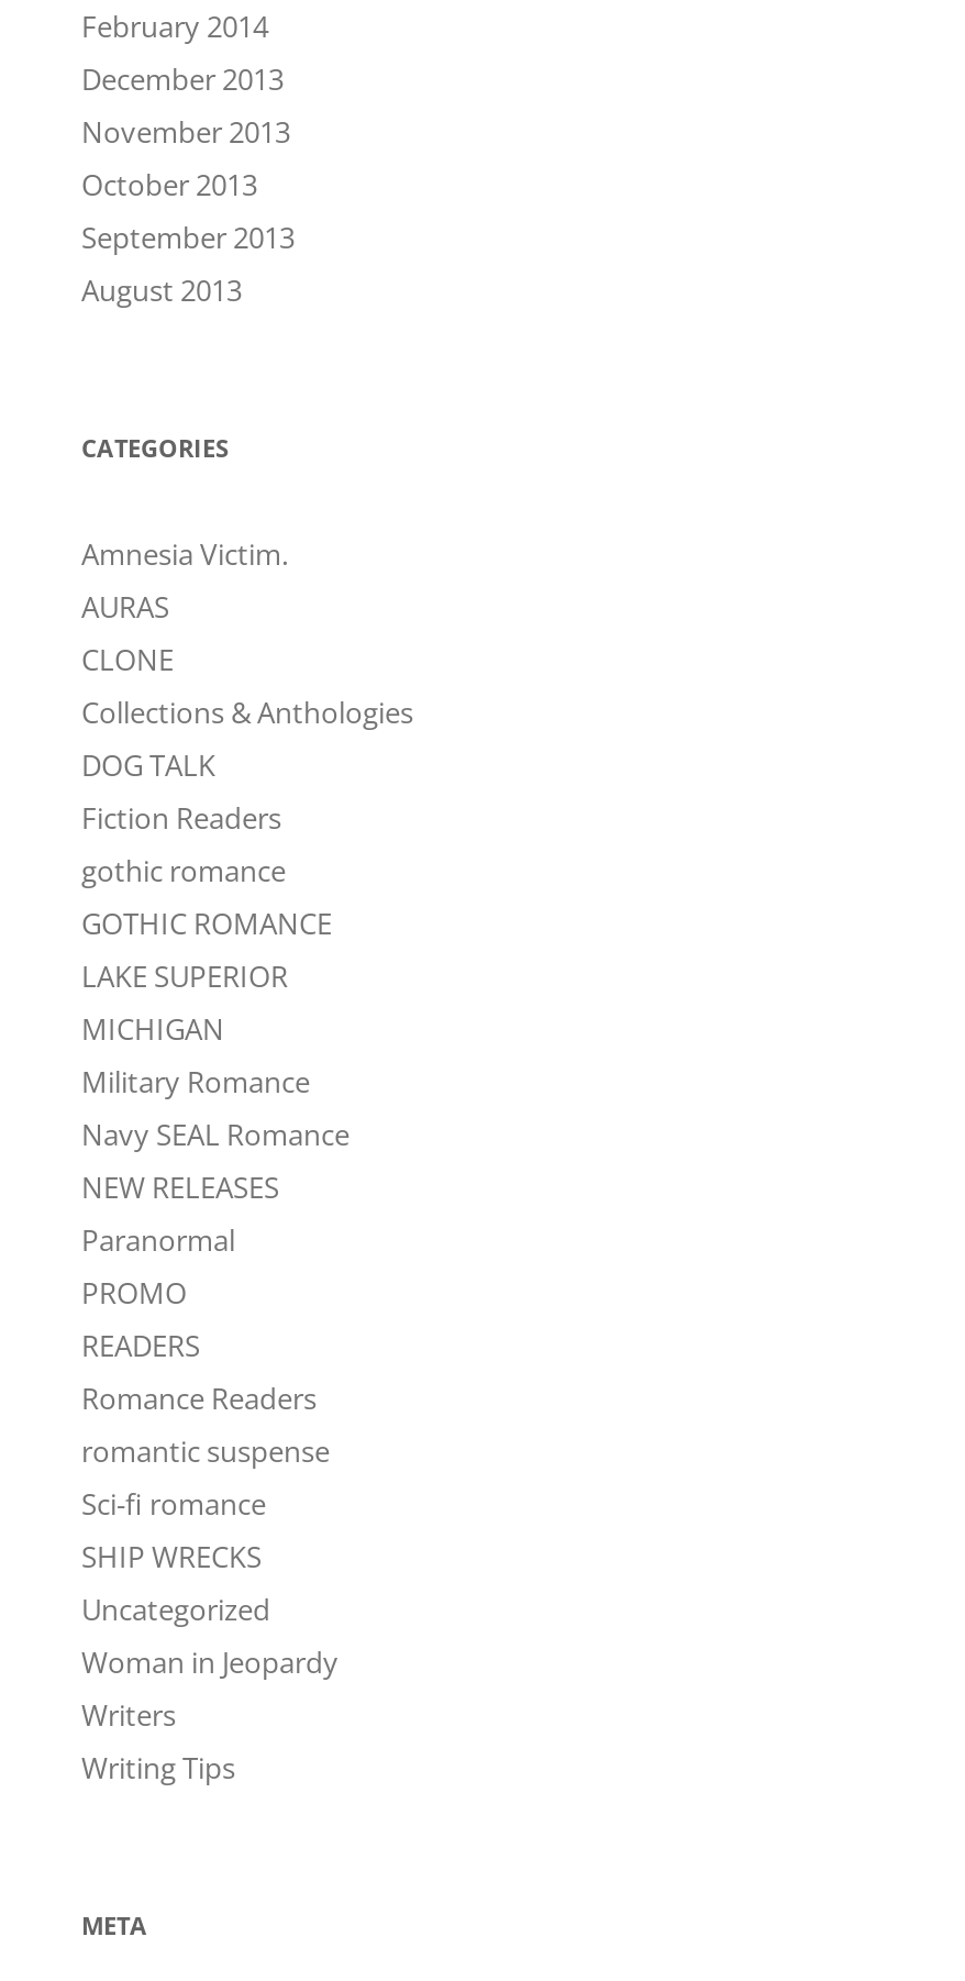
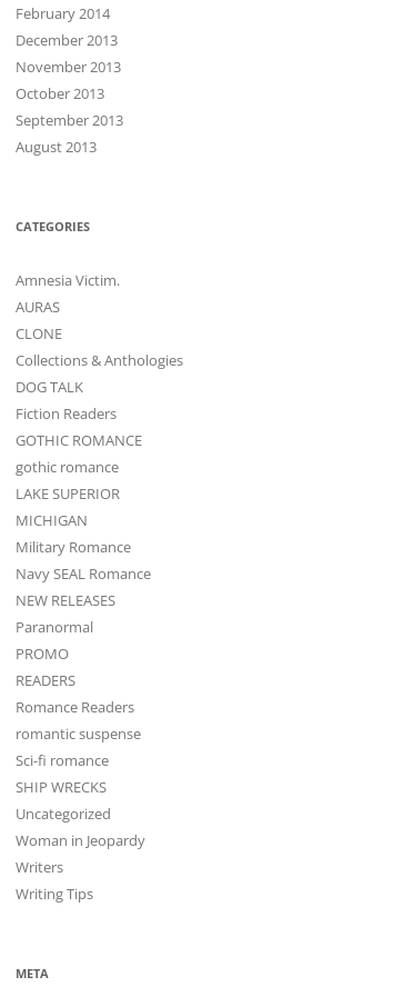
moved down: gothic romance

moved up: GOTHIC ROMANCE
